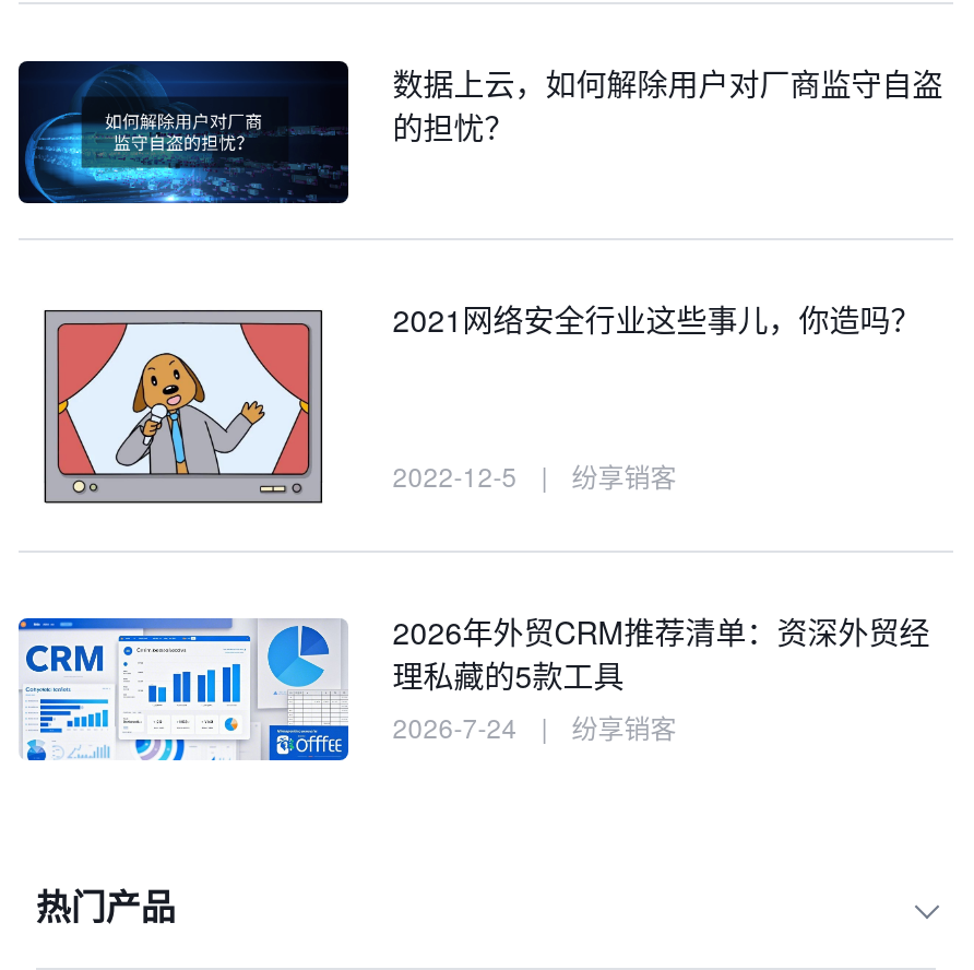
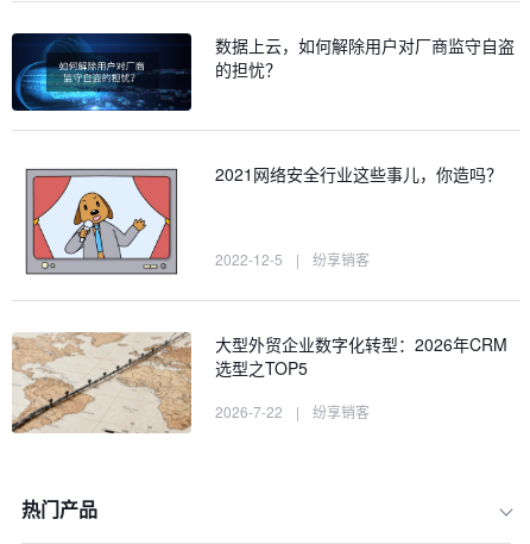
- [image]
- 2026年外贸CRM推荐清单：资深外贸经
- 理私藏的5款工具
- 2026-7-24
+ [image]
+ 大型外贸企业数字化转型：2026年CRM
+ 选型之TOP5
+ 2026-7-22
